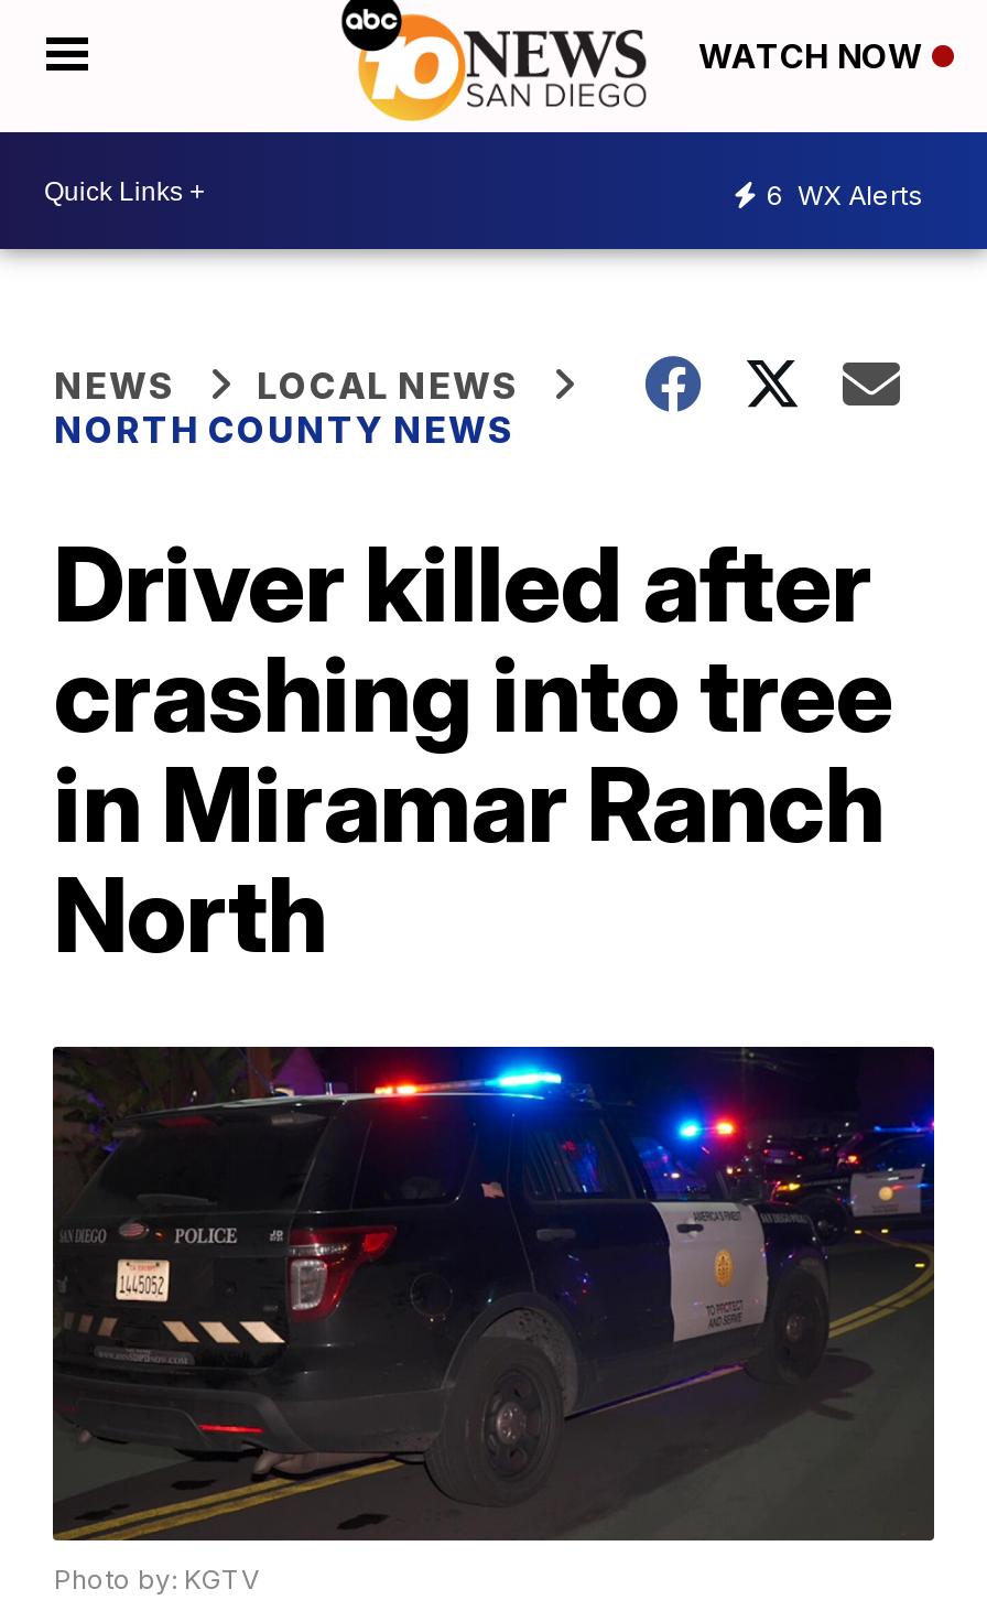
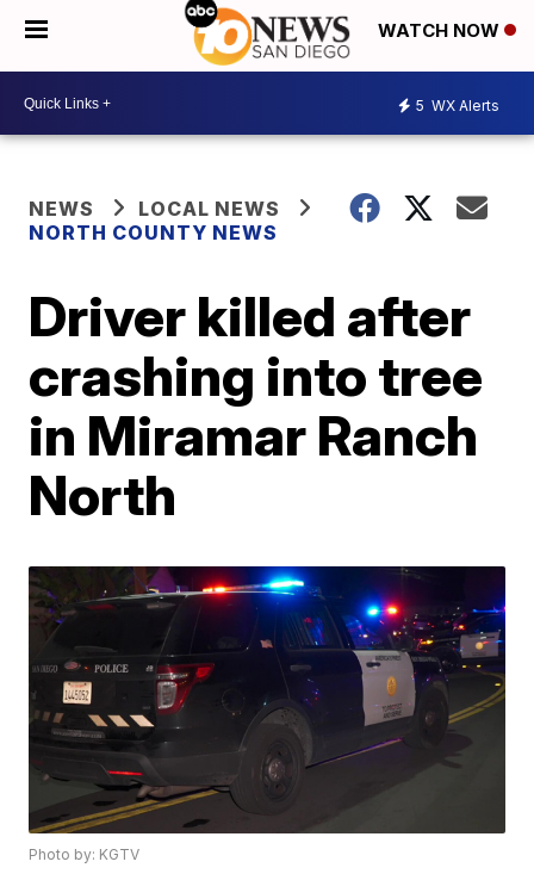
- 6 WX Alerts
+ 5 WX Alerts
